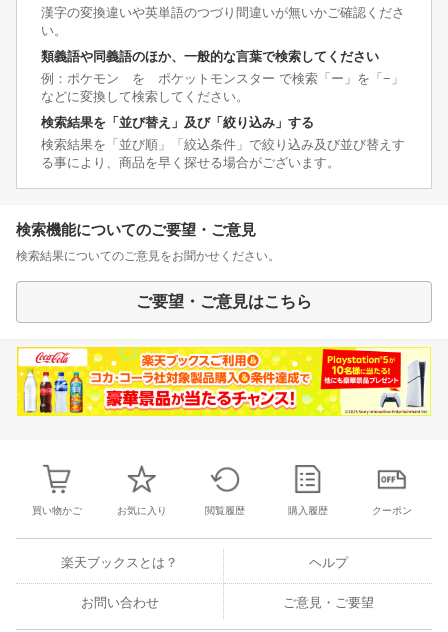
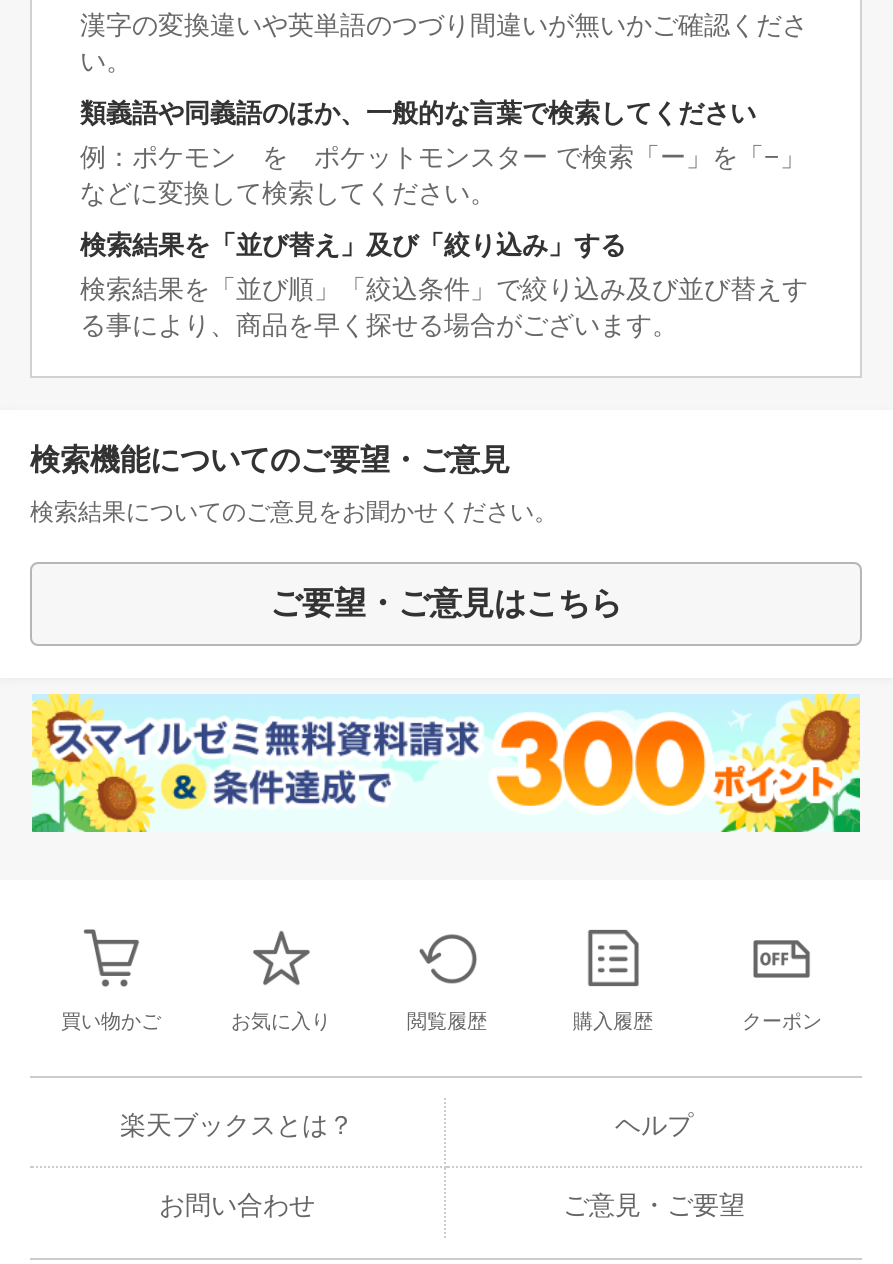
- [image]
+ [image]
